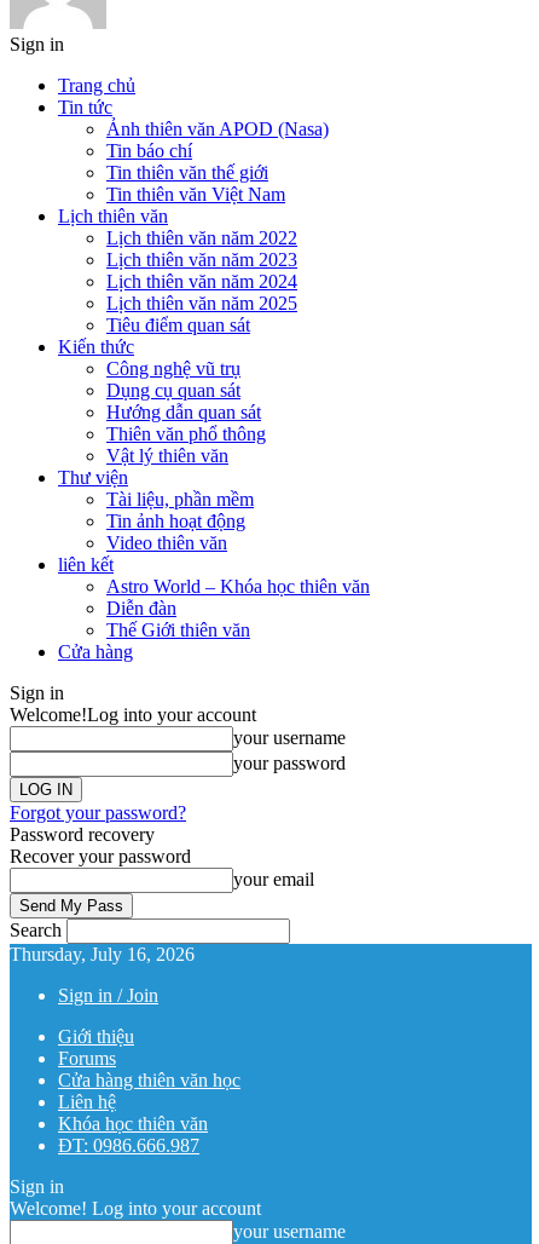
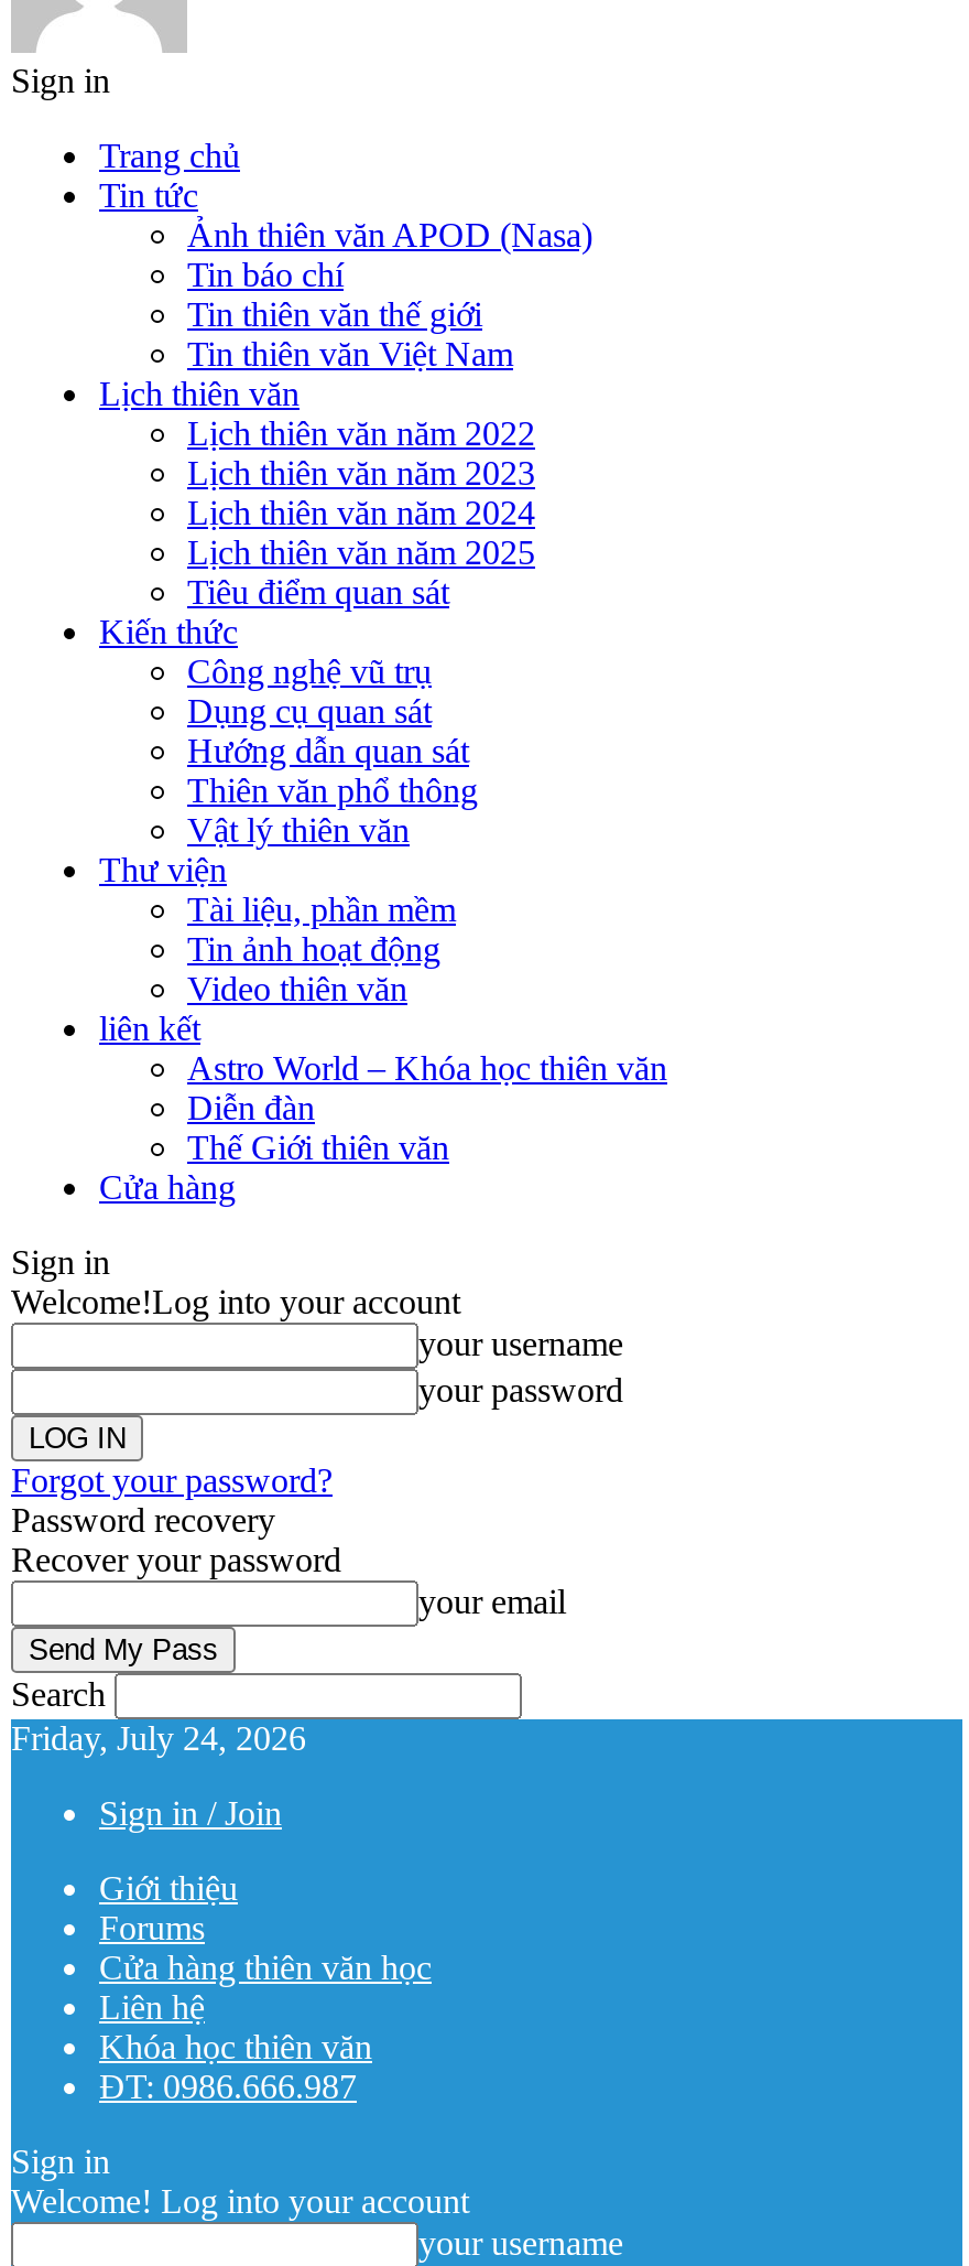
- Thursday, July 16, 2026
+ Friday, July 24, 2026
